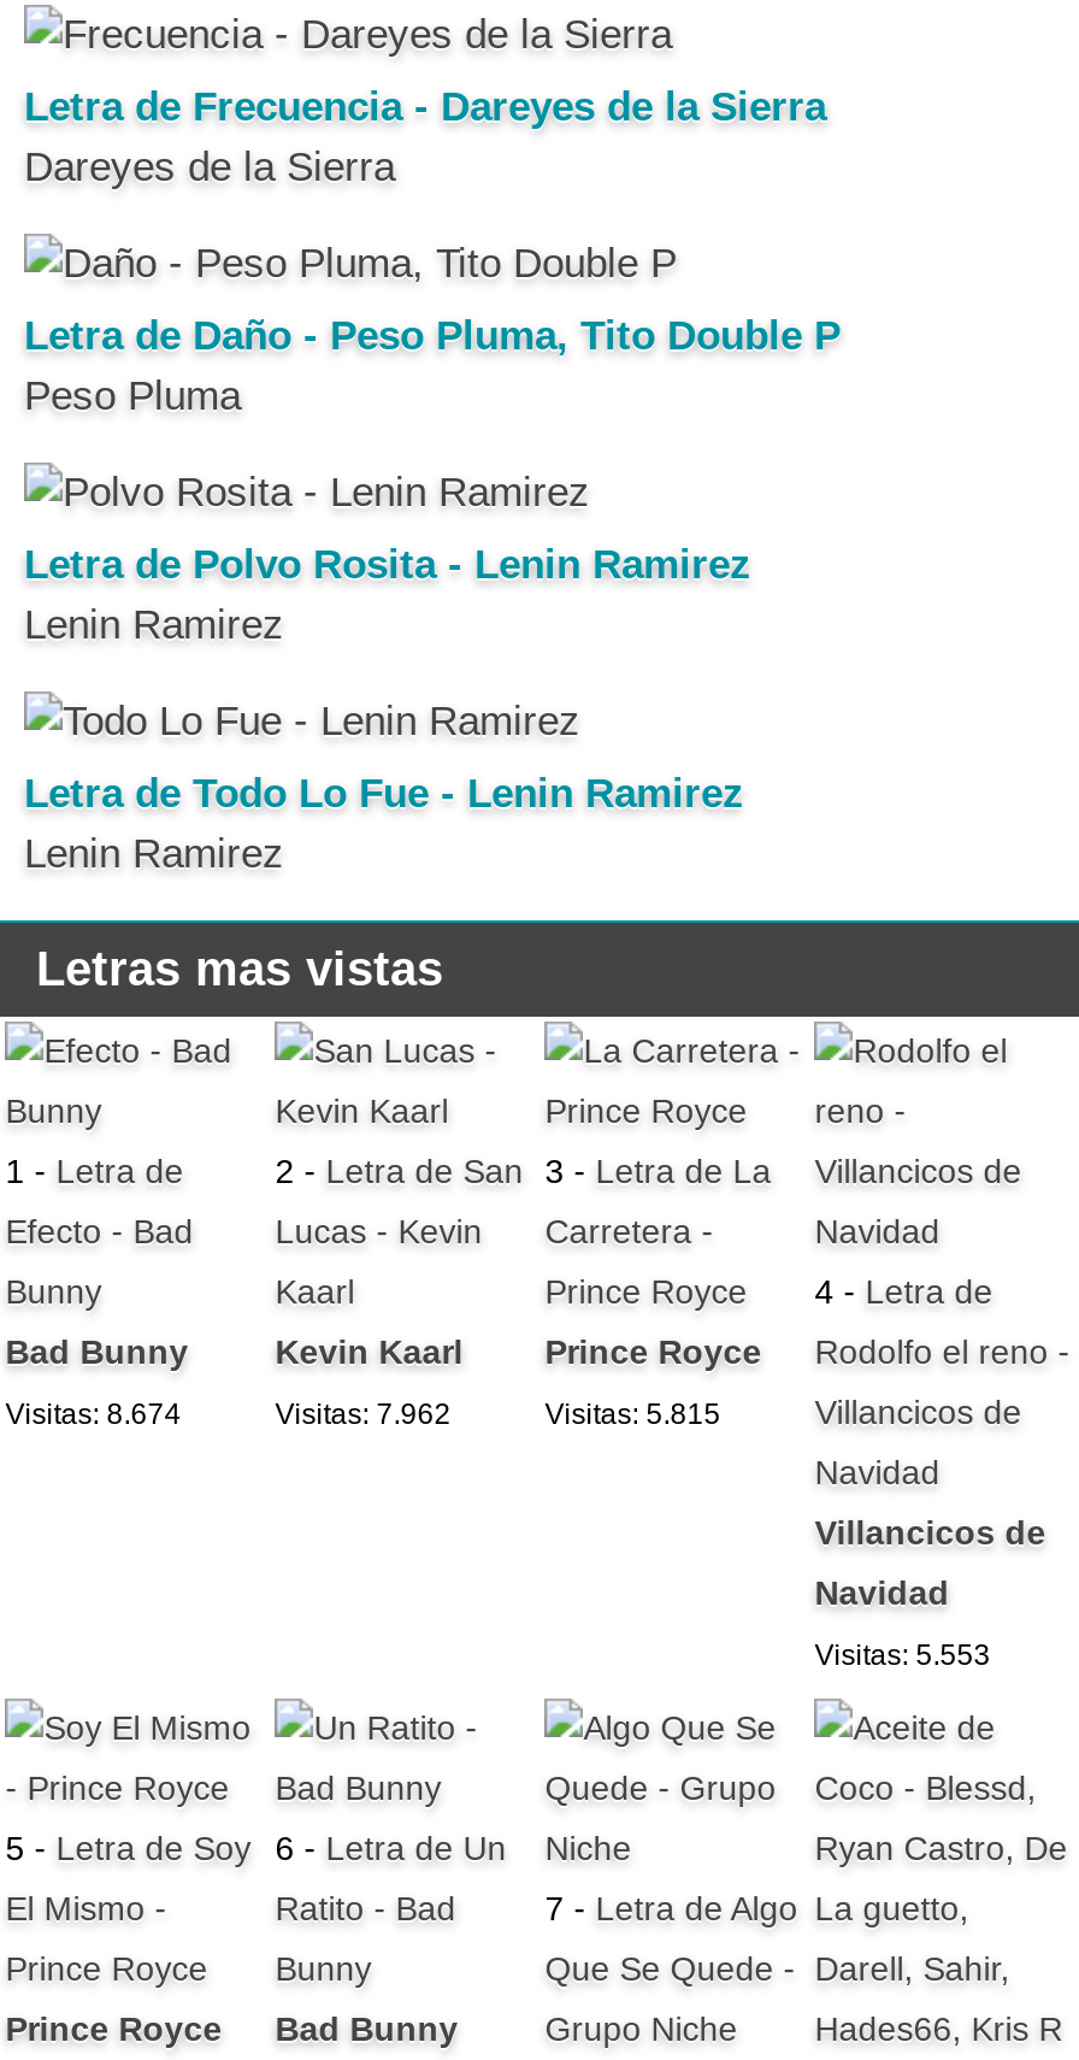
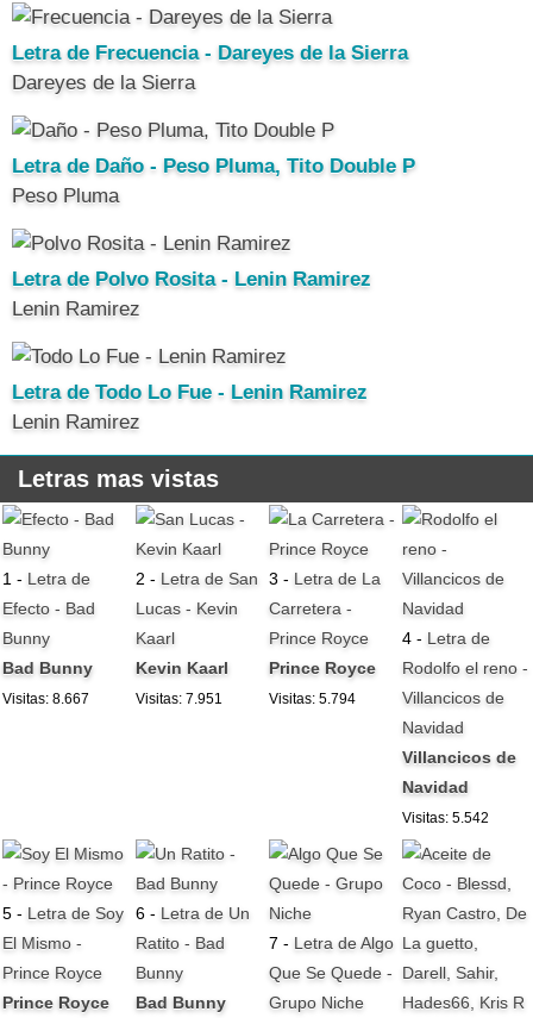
- Visitas: 8.674
+ Visitas: 8.667

- Visitas: 7.962
+ Visitas: 7.951

- Visitas: 5.815
+ Visitas: 5.794

- Visitas: 5.553
+ Visitas: 5.542
